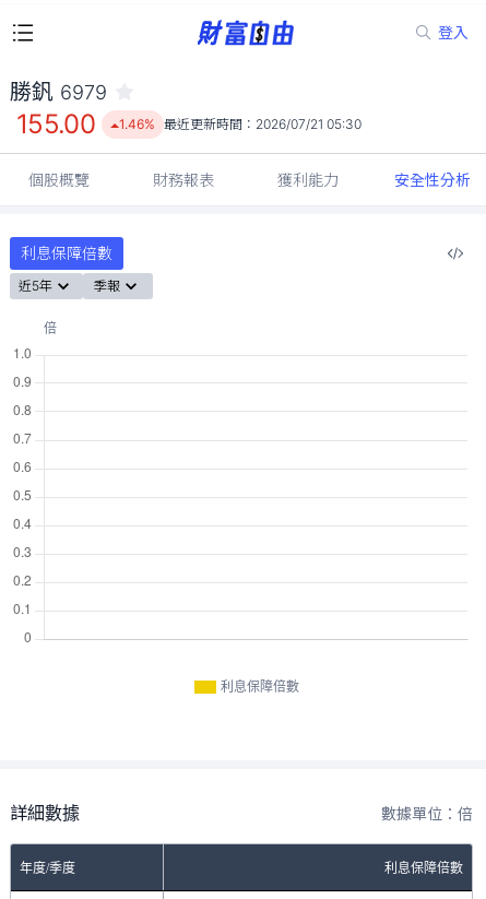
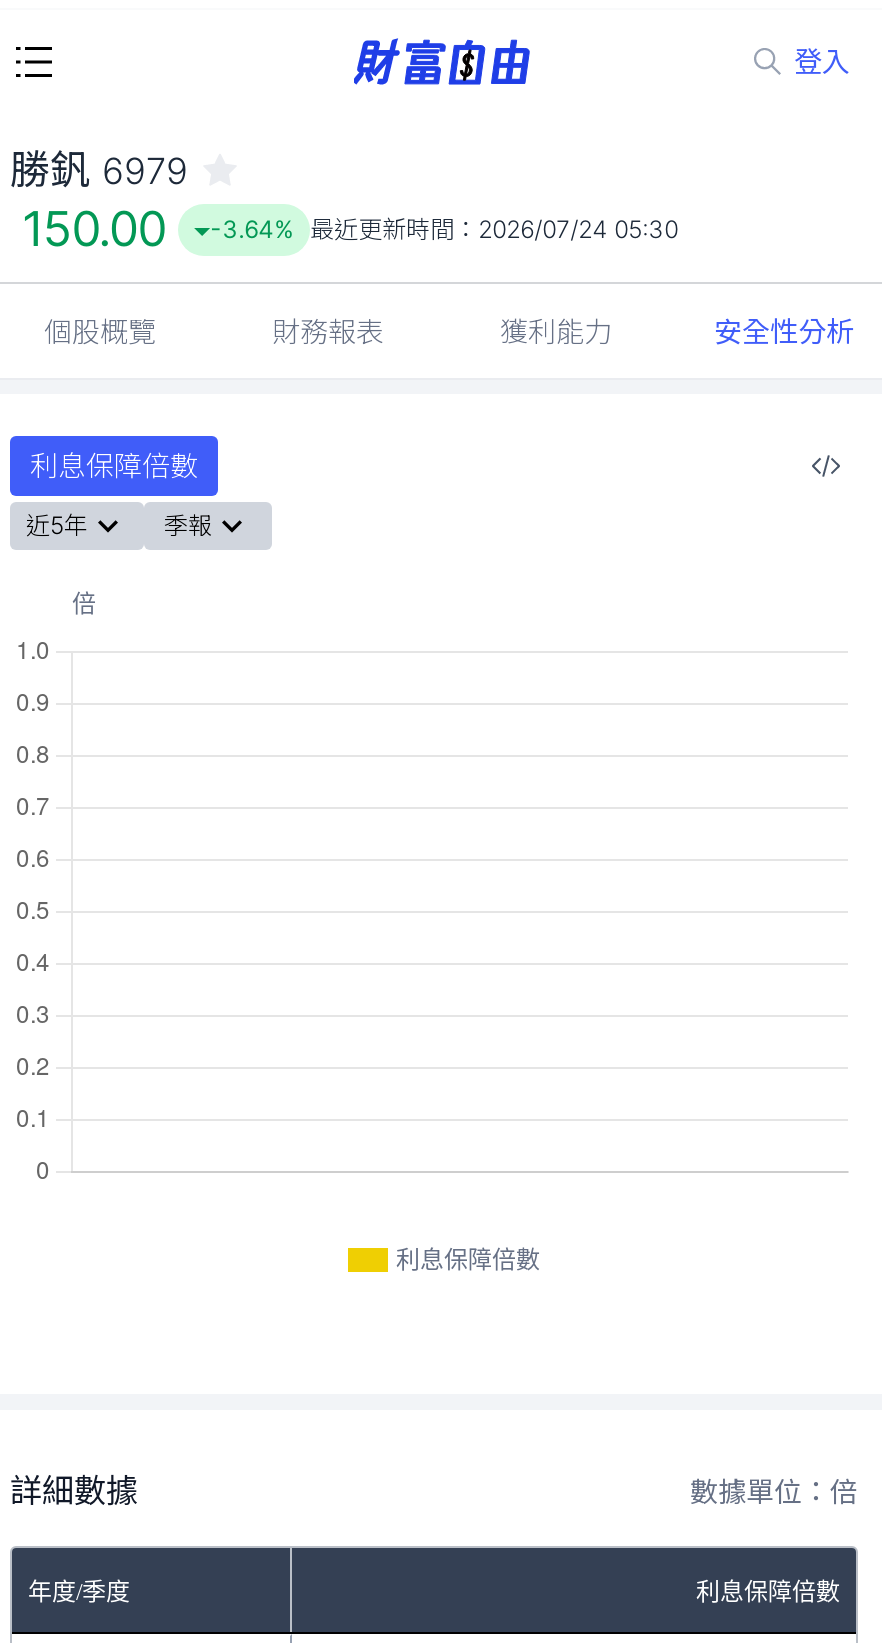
- 155.00
+ 150.00

- 1.46% 最近更新時間：2026/07/21 05:30
+ -3.64% 最近更新時間：2026/07/24 05:30
